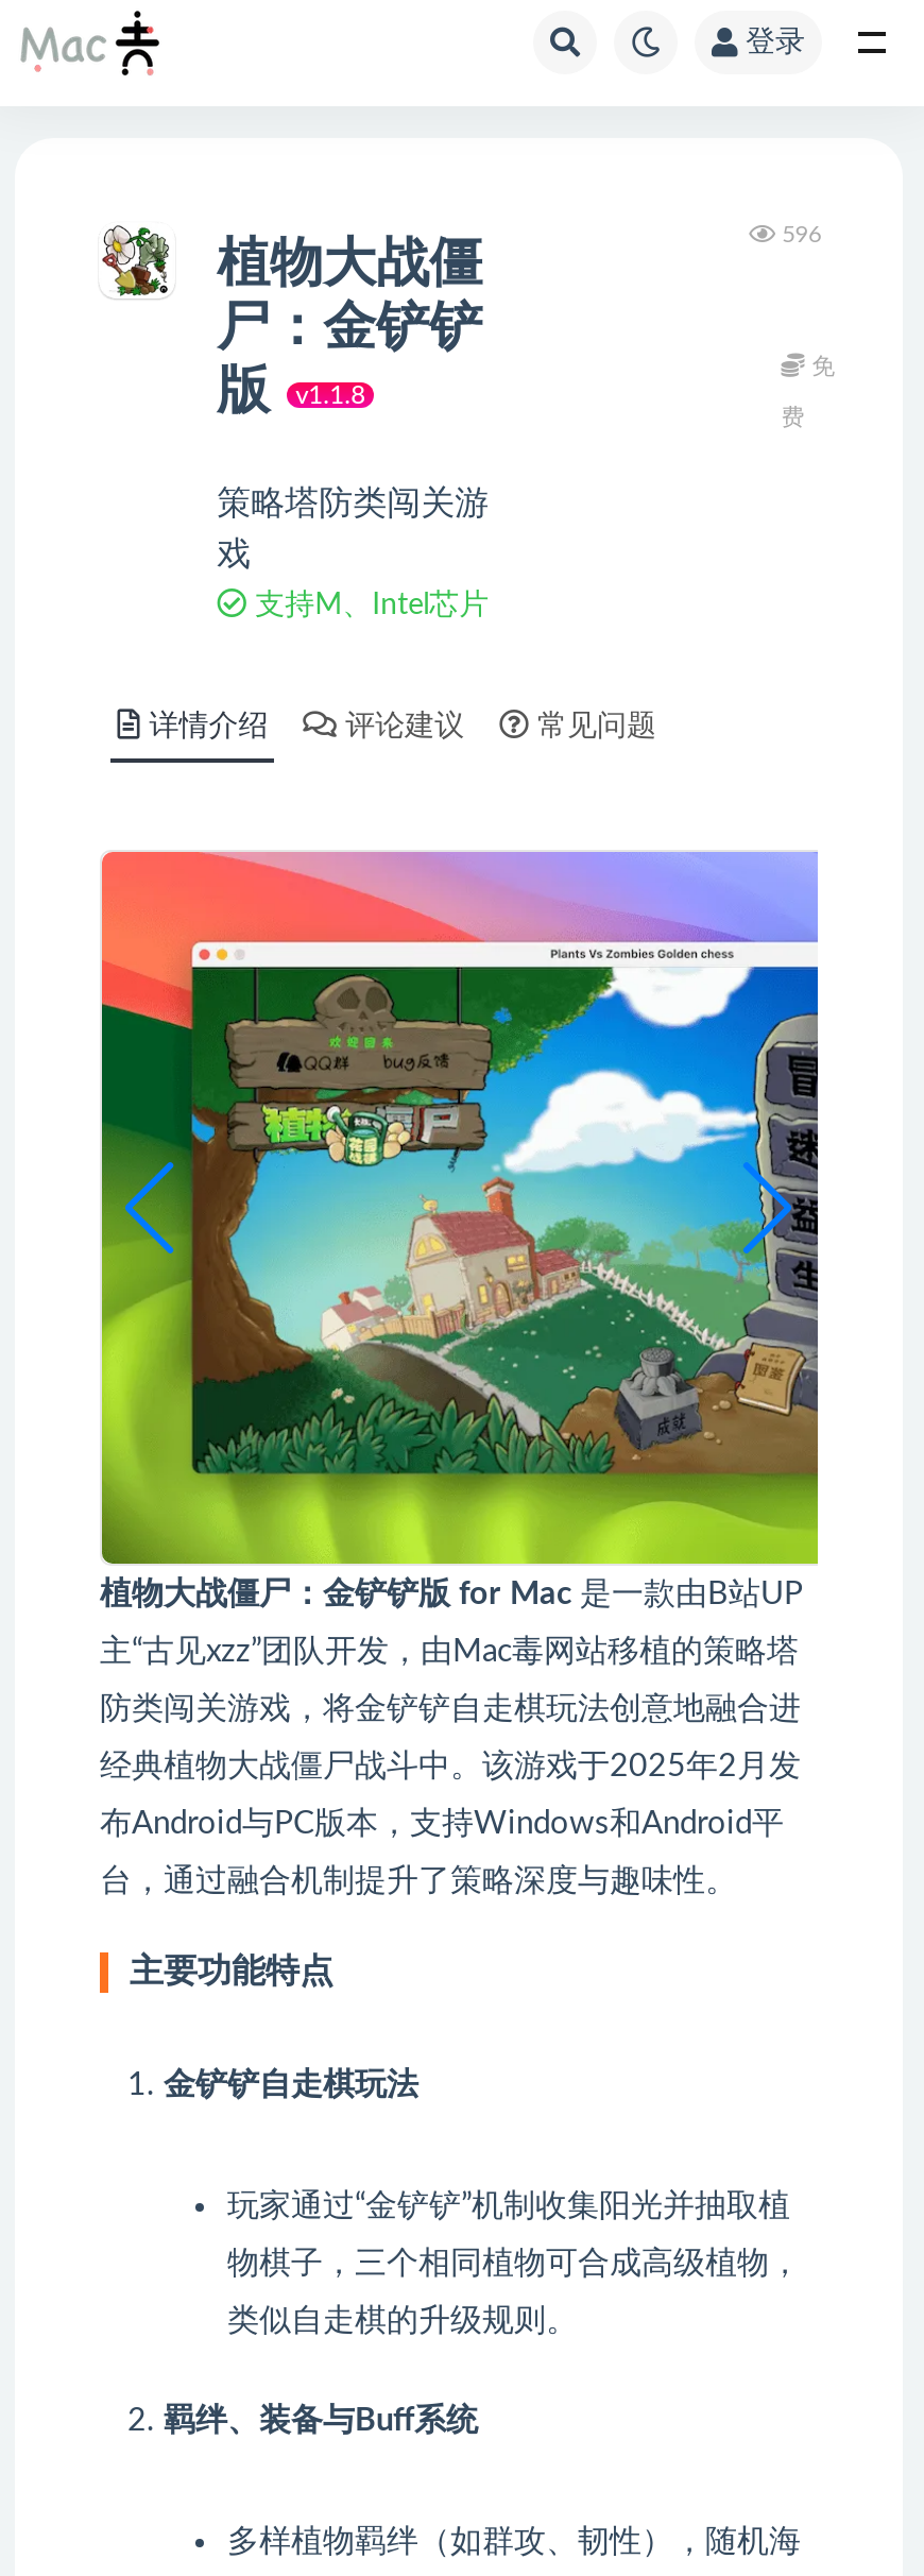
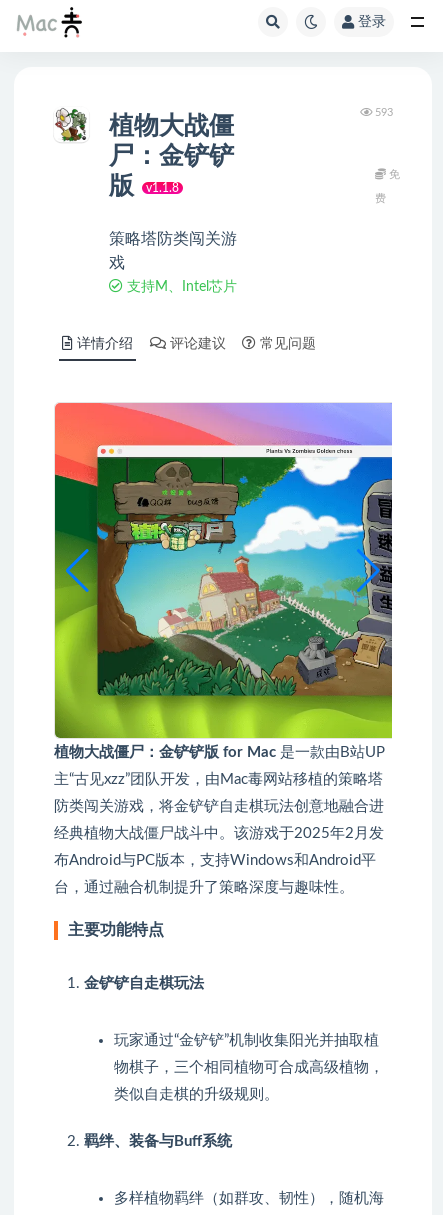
- 596
+ 593
